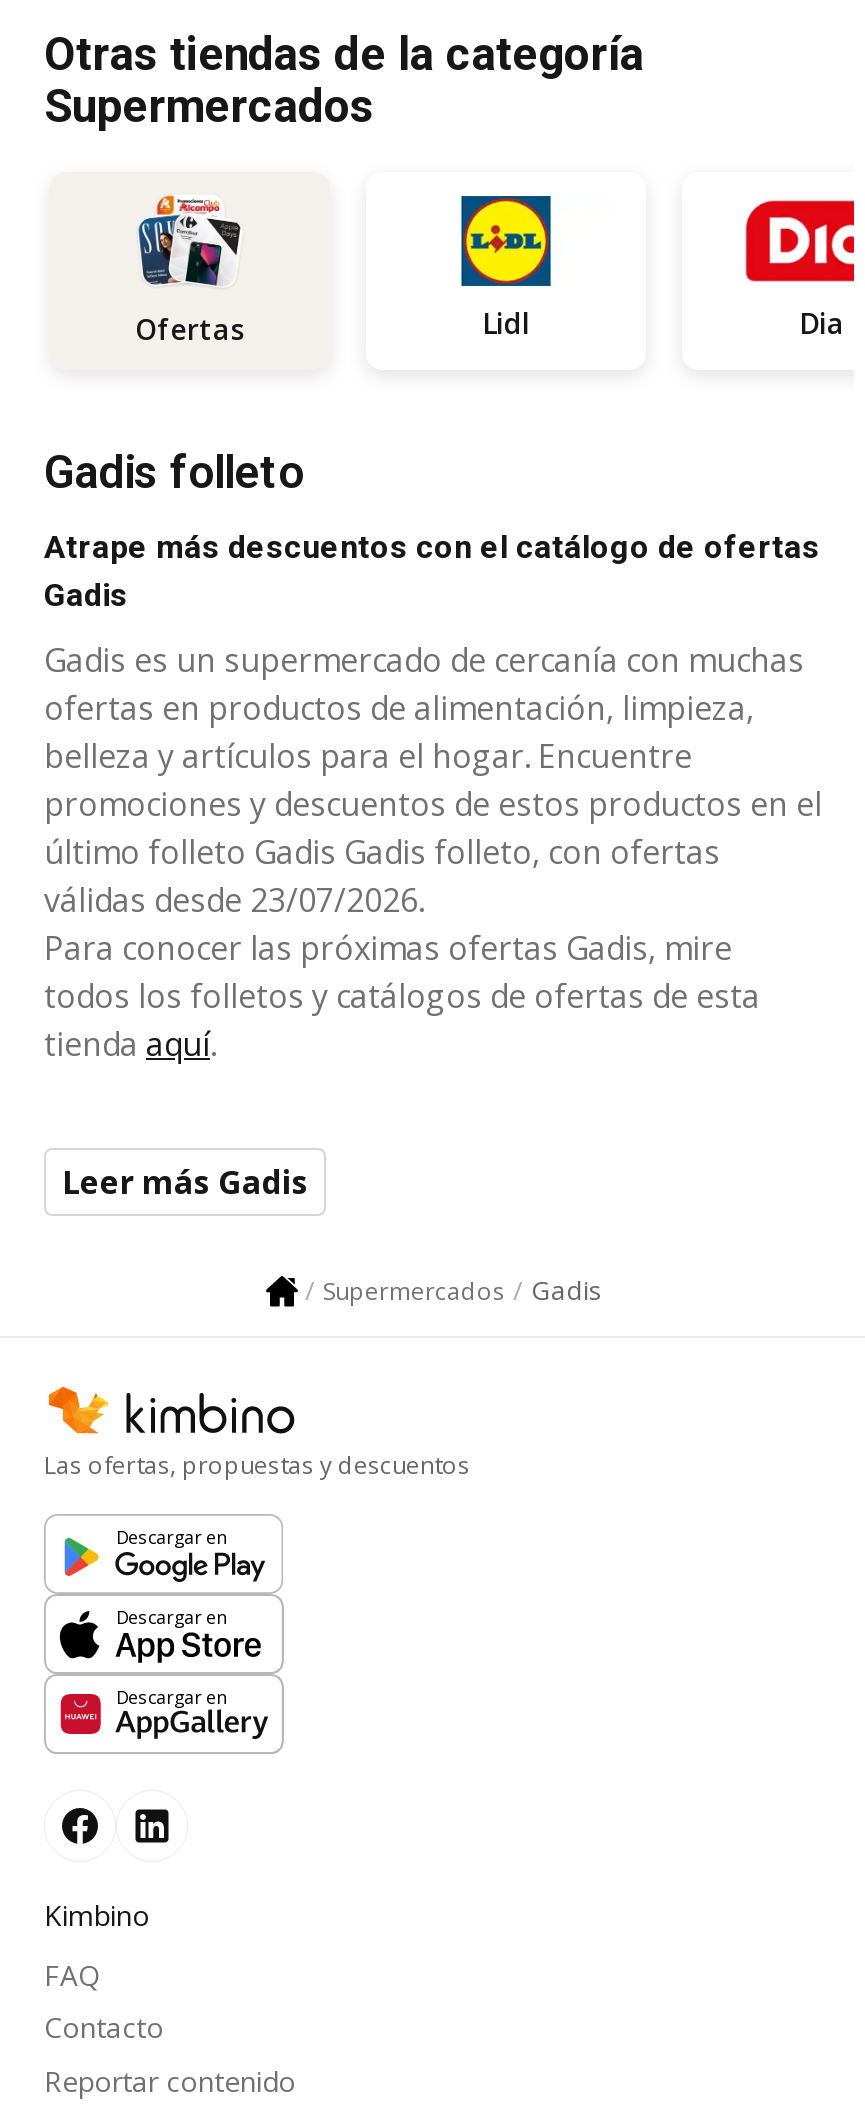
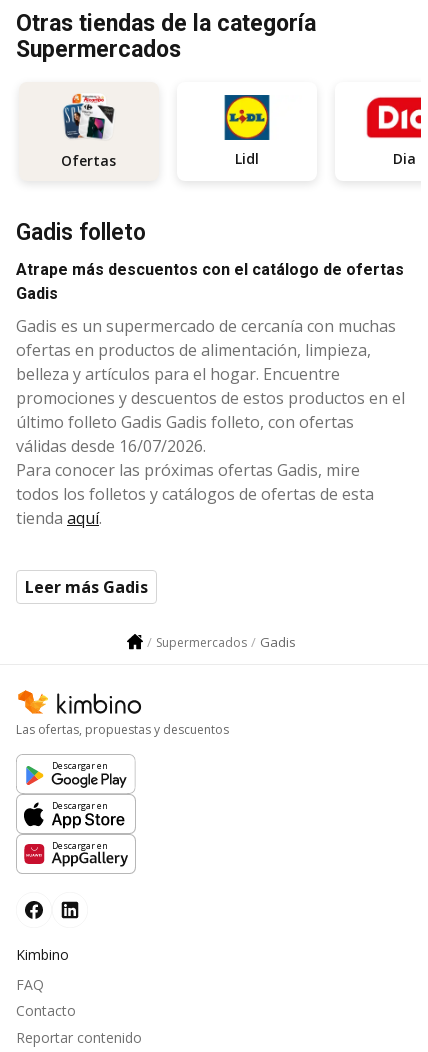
- válidas desde 23/07/2026.
+ válidas desde 16/07/2026.
